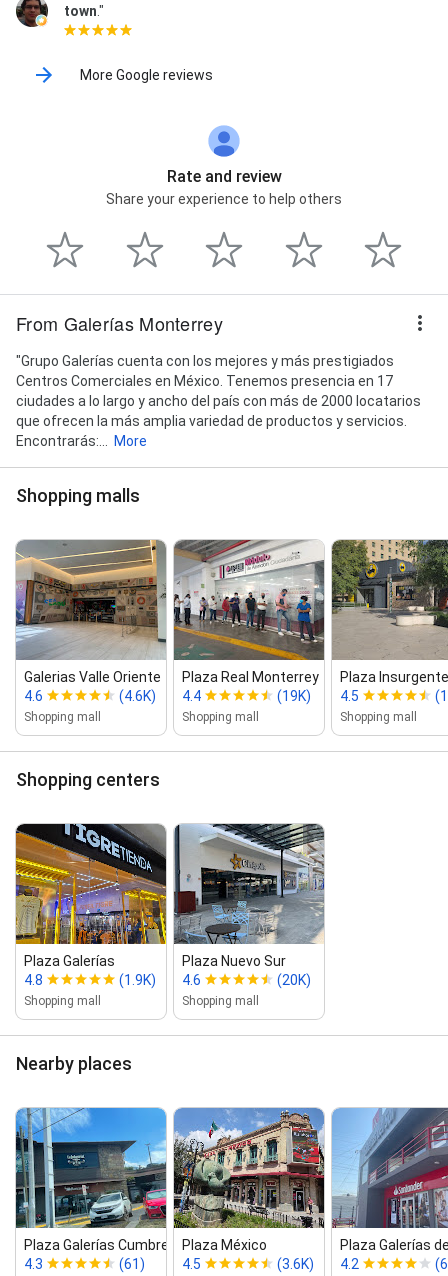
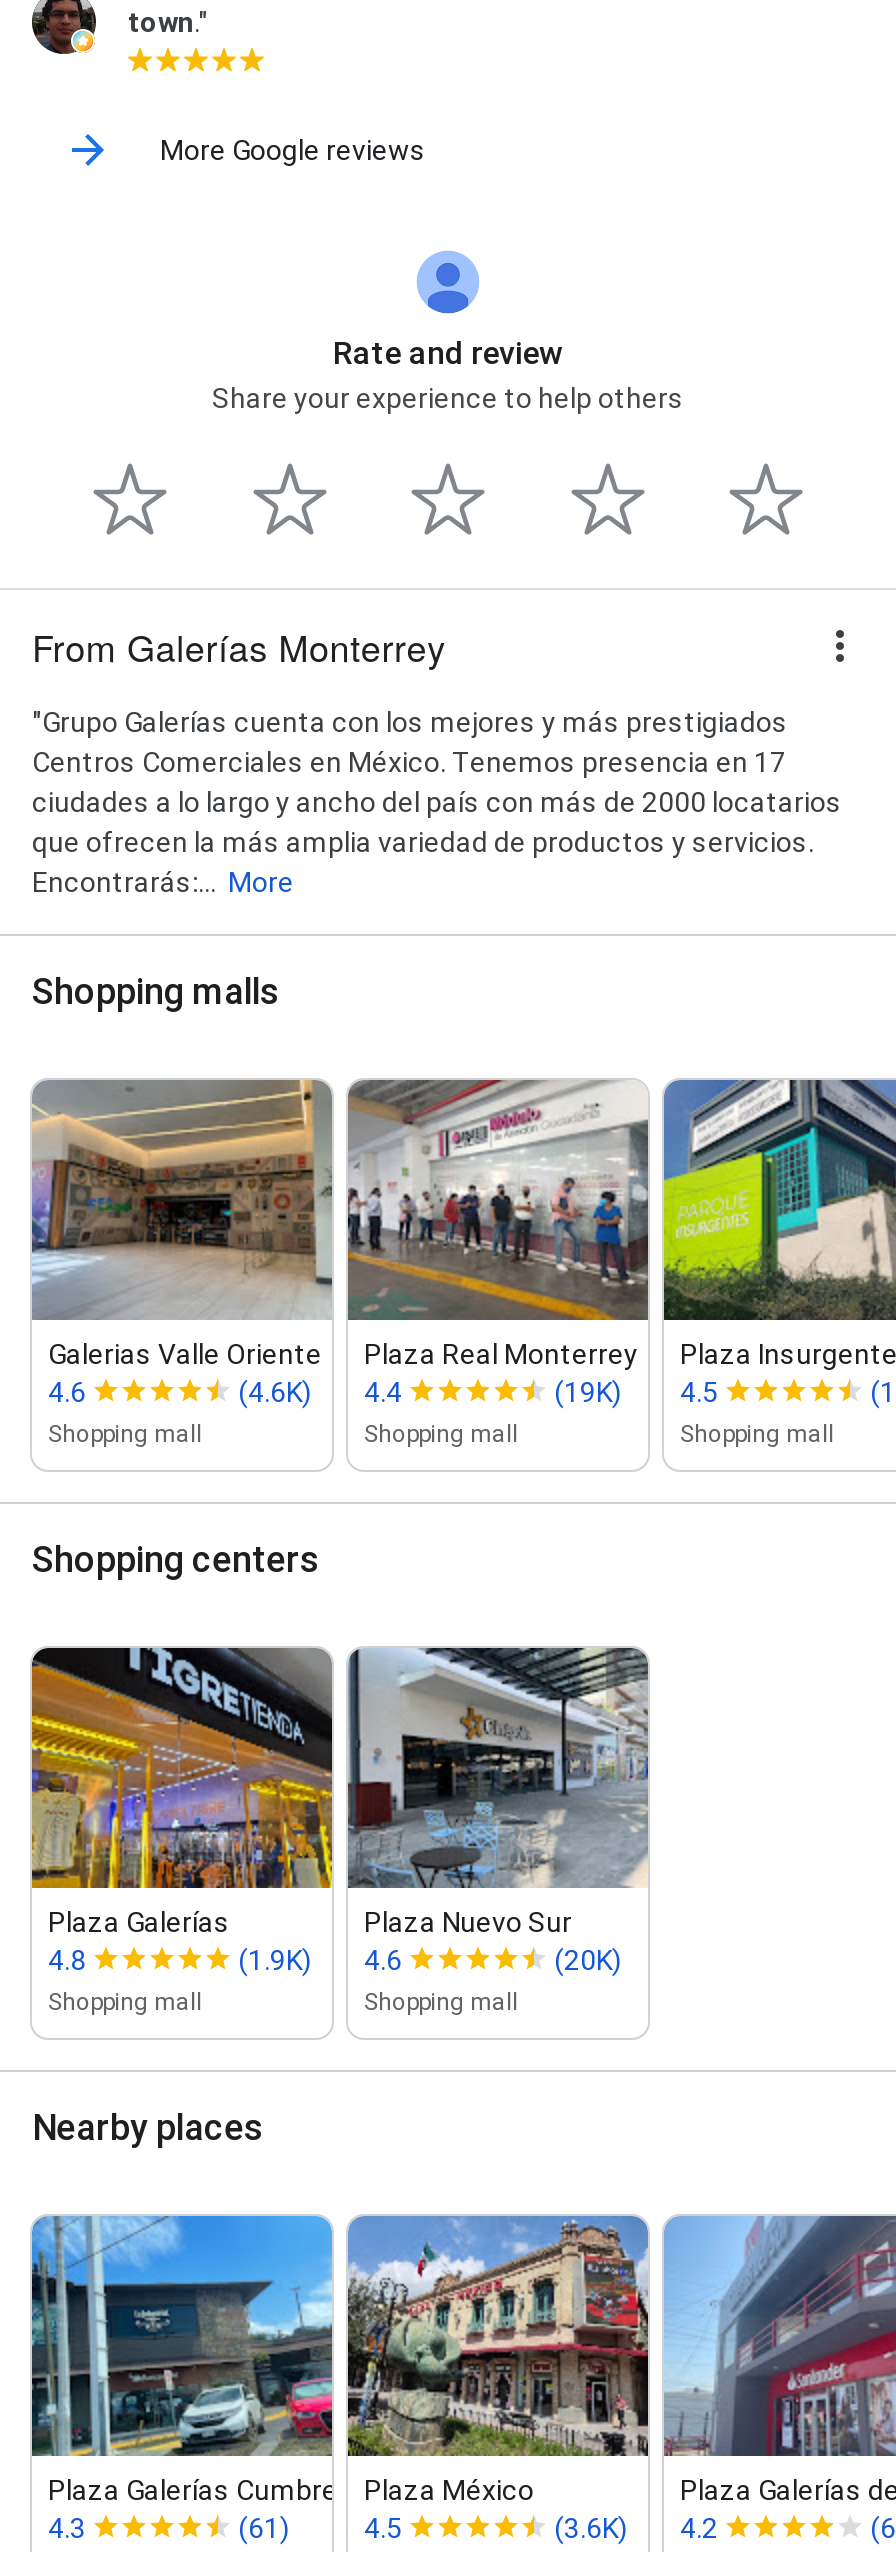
- [image]
+ [image]
